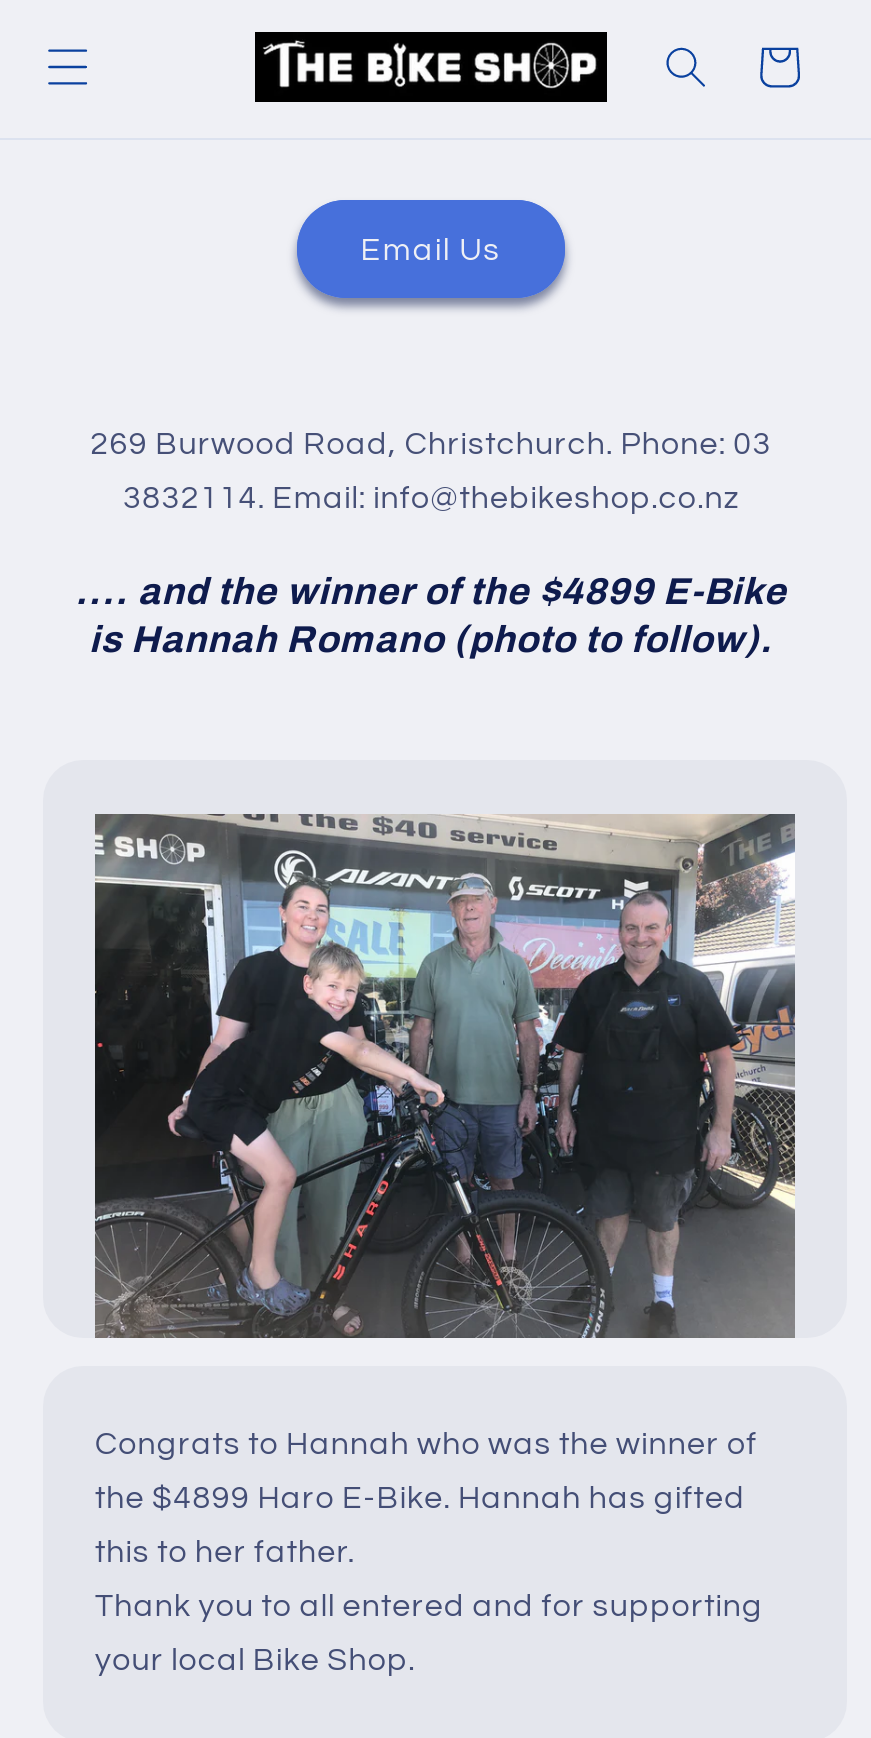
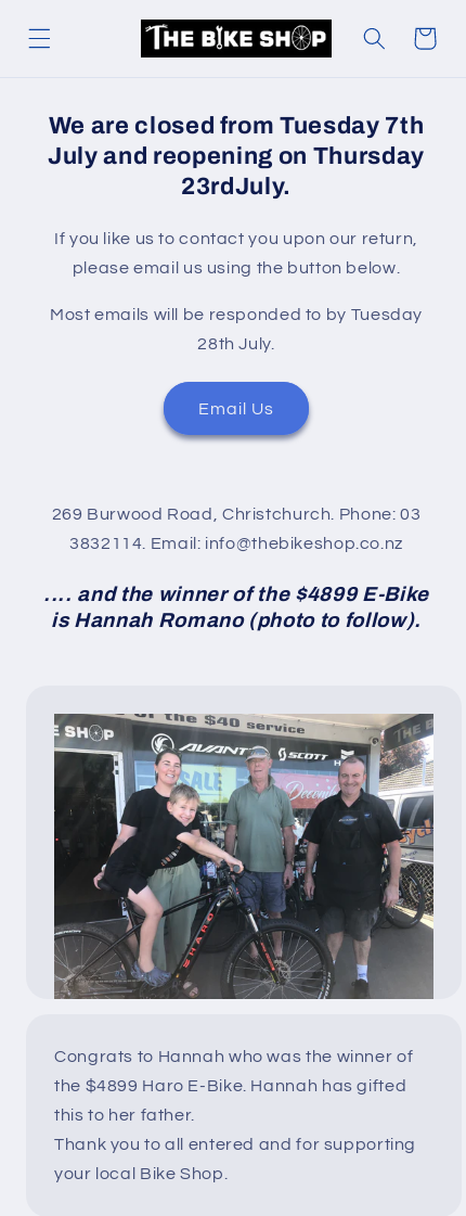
+ We are closed from Tuesday 7th
+ July and reopening on Thursday
+ 23rdJuly.
+ If you like us to contact you upon our return,
+ please email us using the button below.
+ Most emails will be responded to by Tuesday
+ 28th July.
